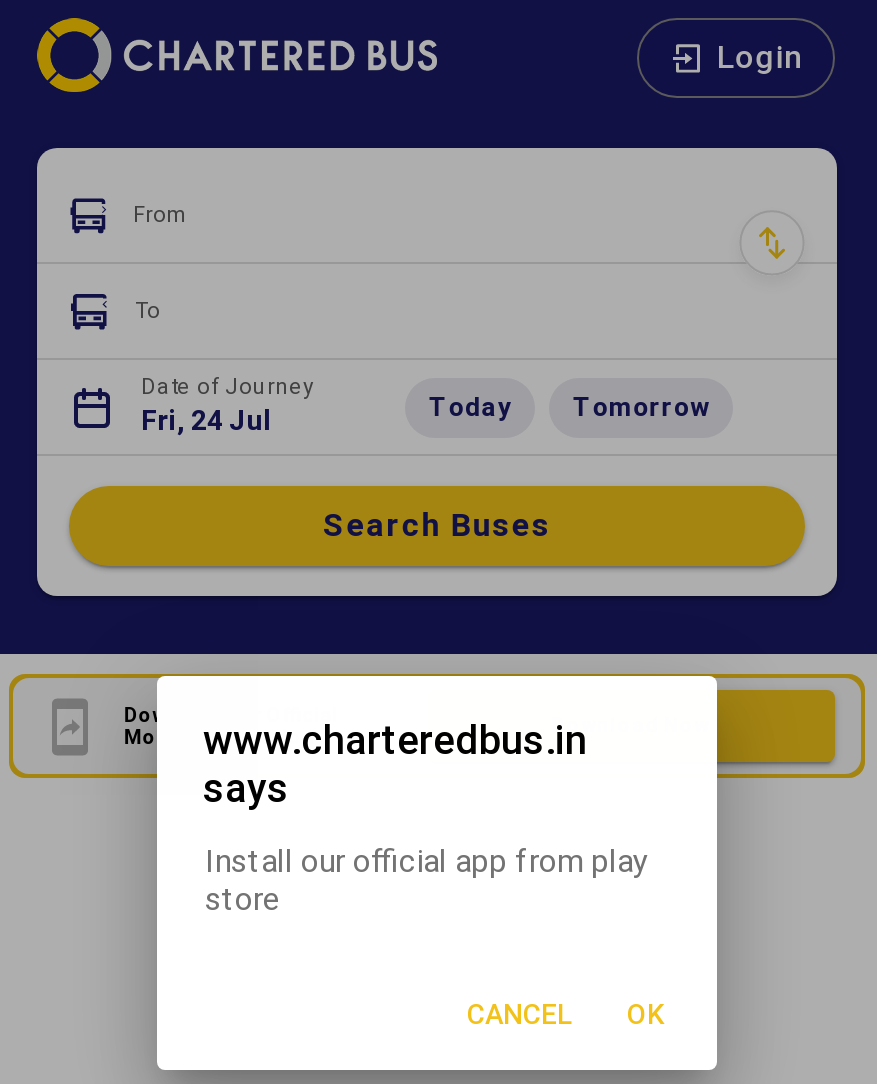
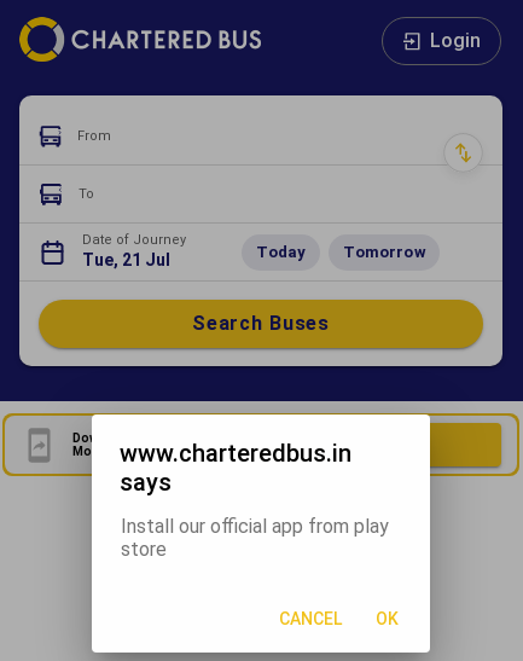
- Fri, 24 Jul
+ Tue, 21 Jul
